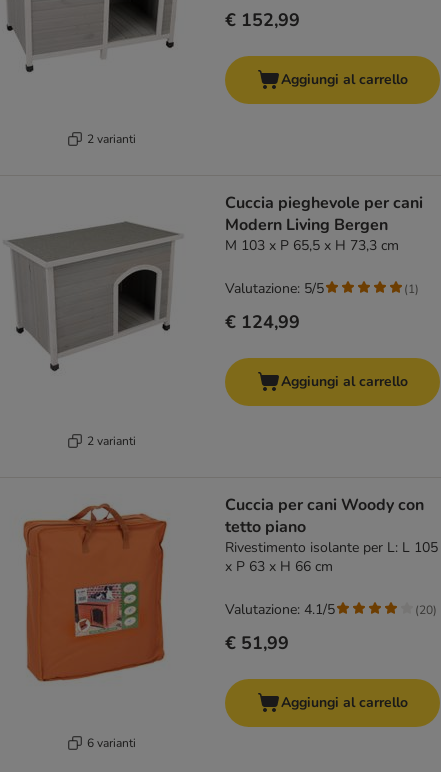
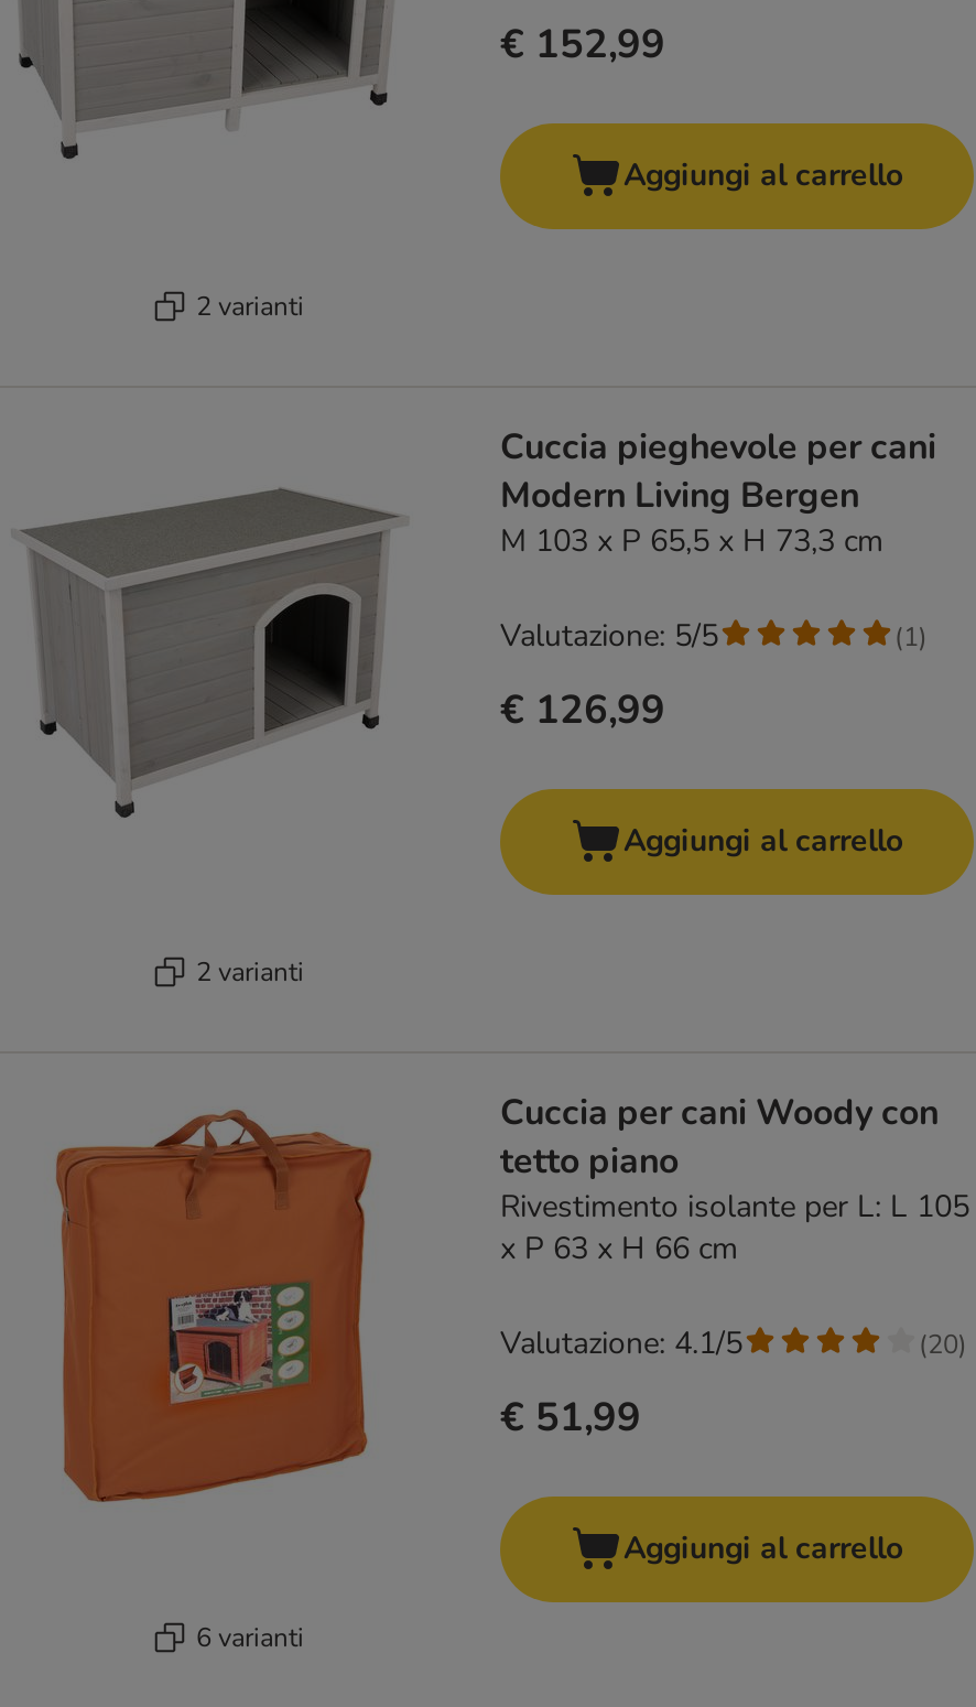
- € 124,99
+ € 126,99
